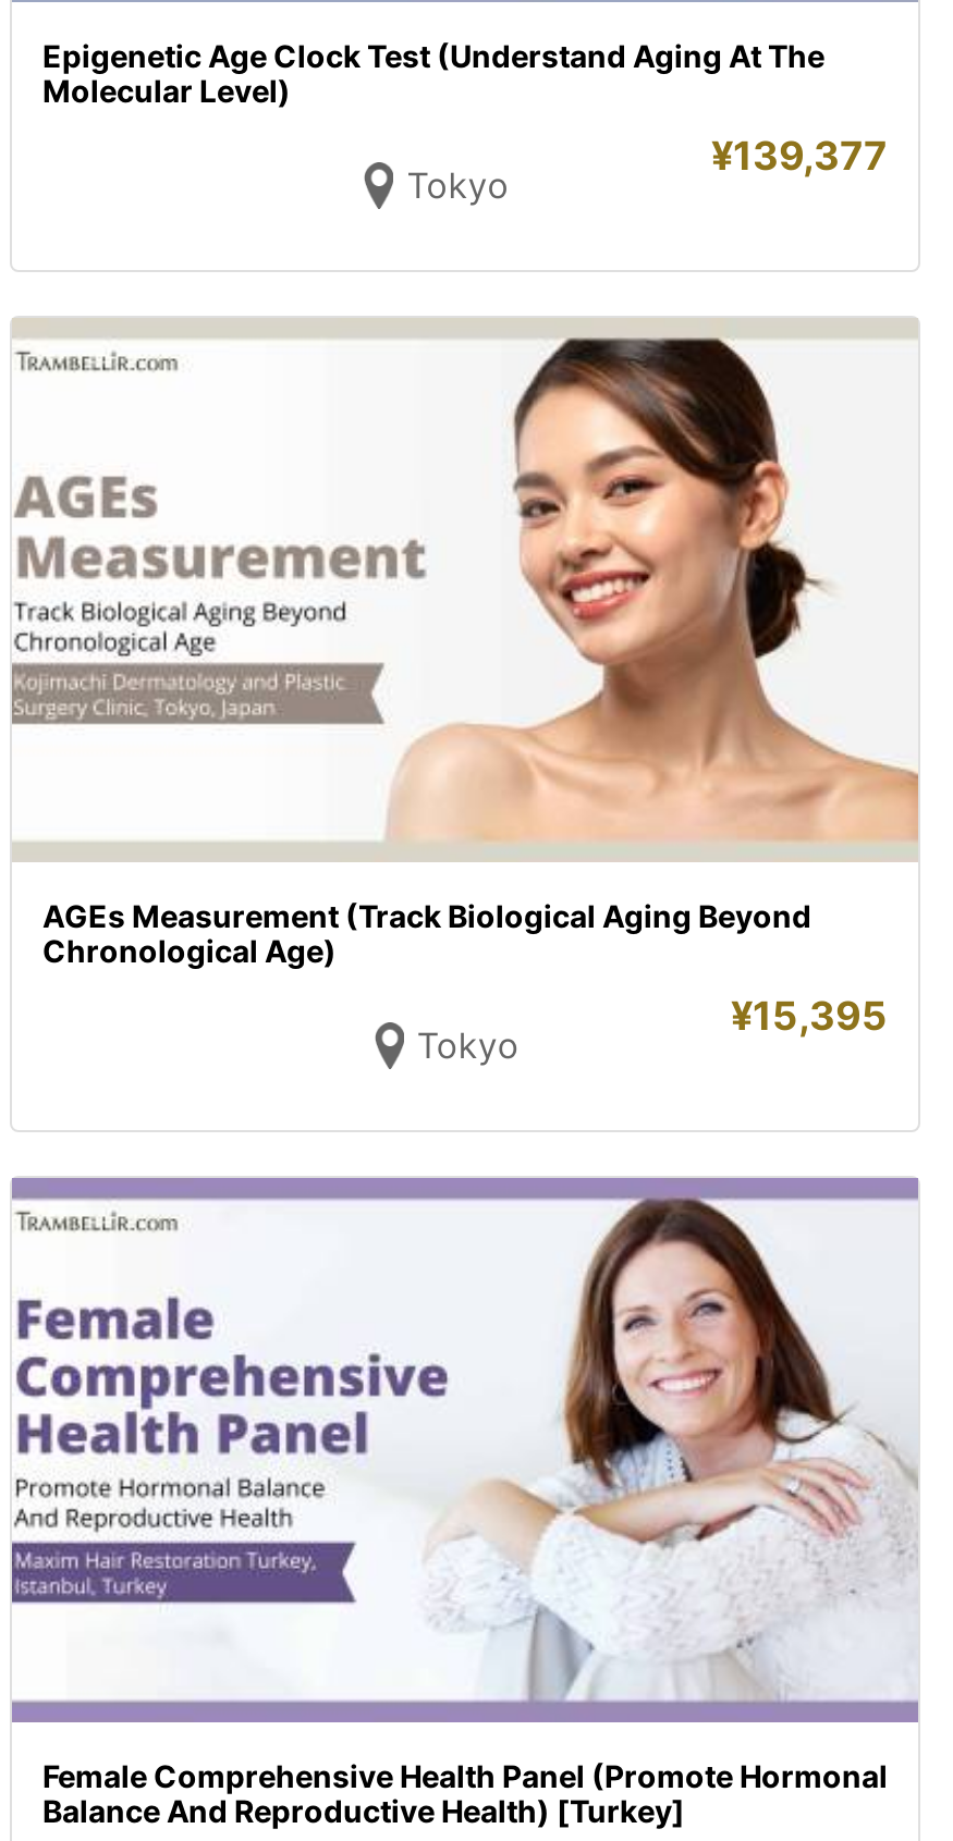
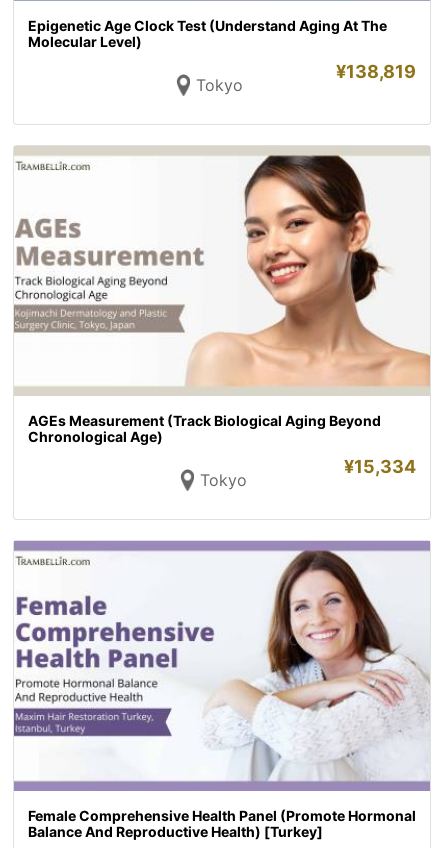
- ¥139,377
+ ¥138,819

- ¥15,395
+ ¥15,334
